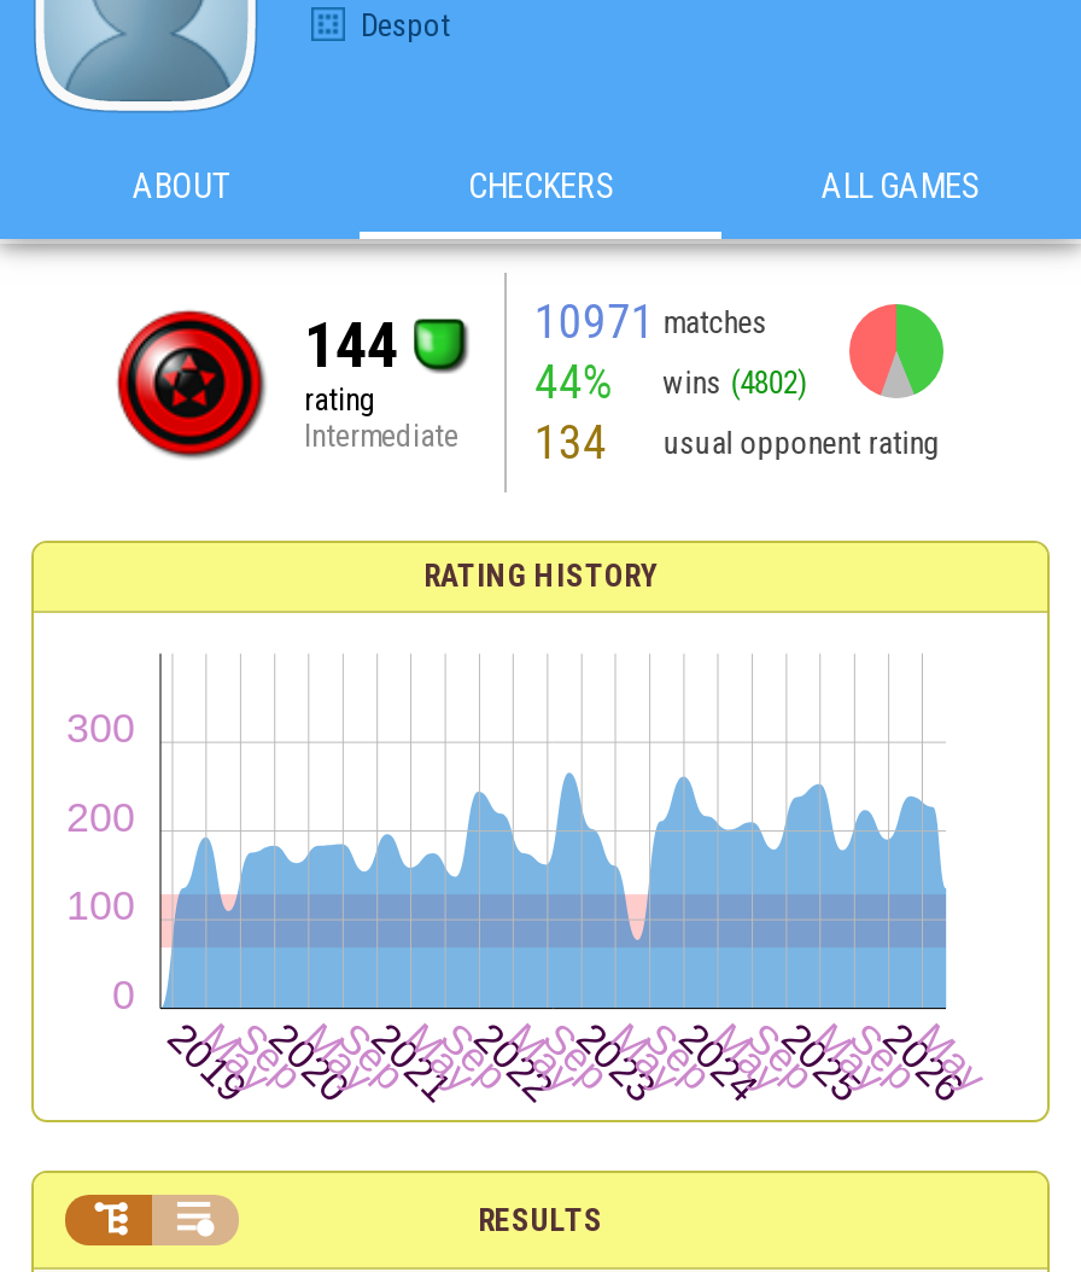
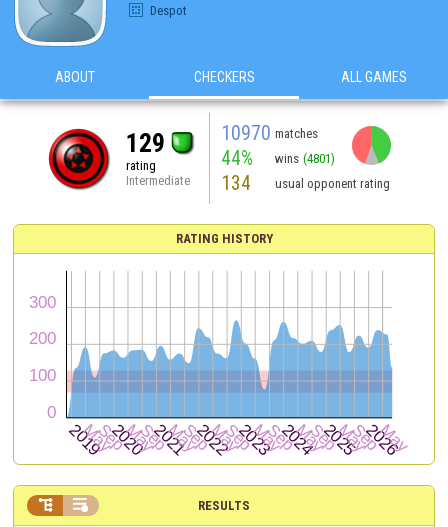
- 10971 matches
+ 10970 matches

- 144
+ 129

- 44% wins (4802)
+ 44% wins (4801)
